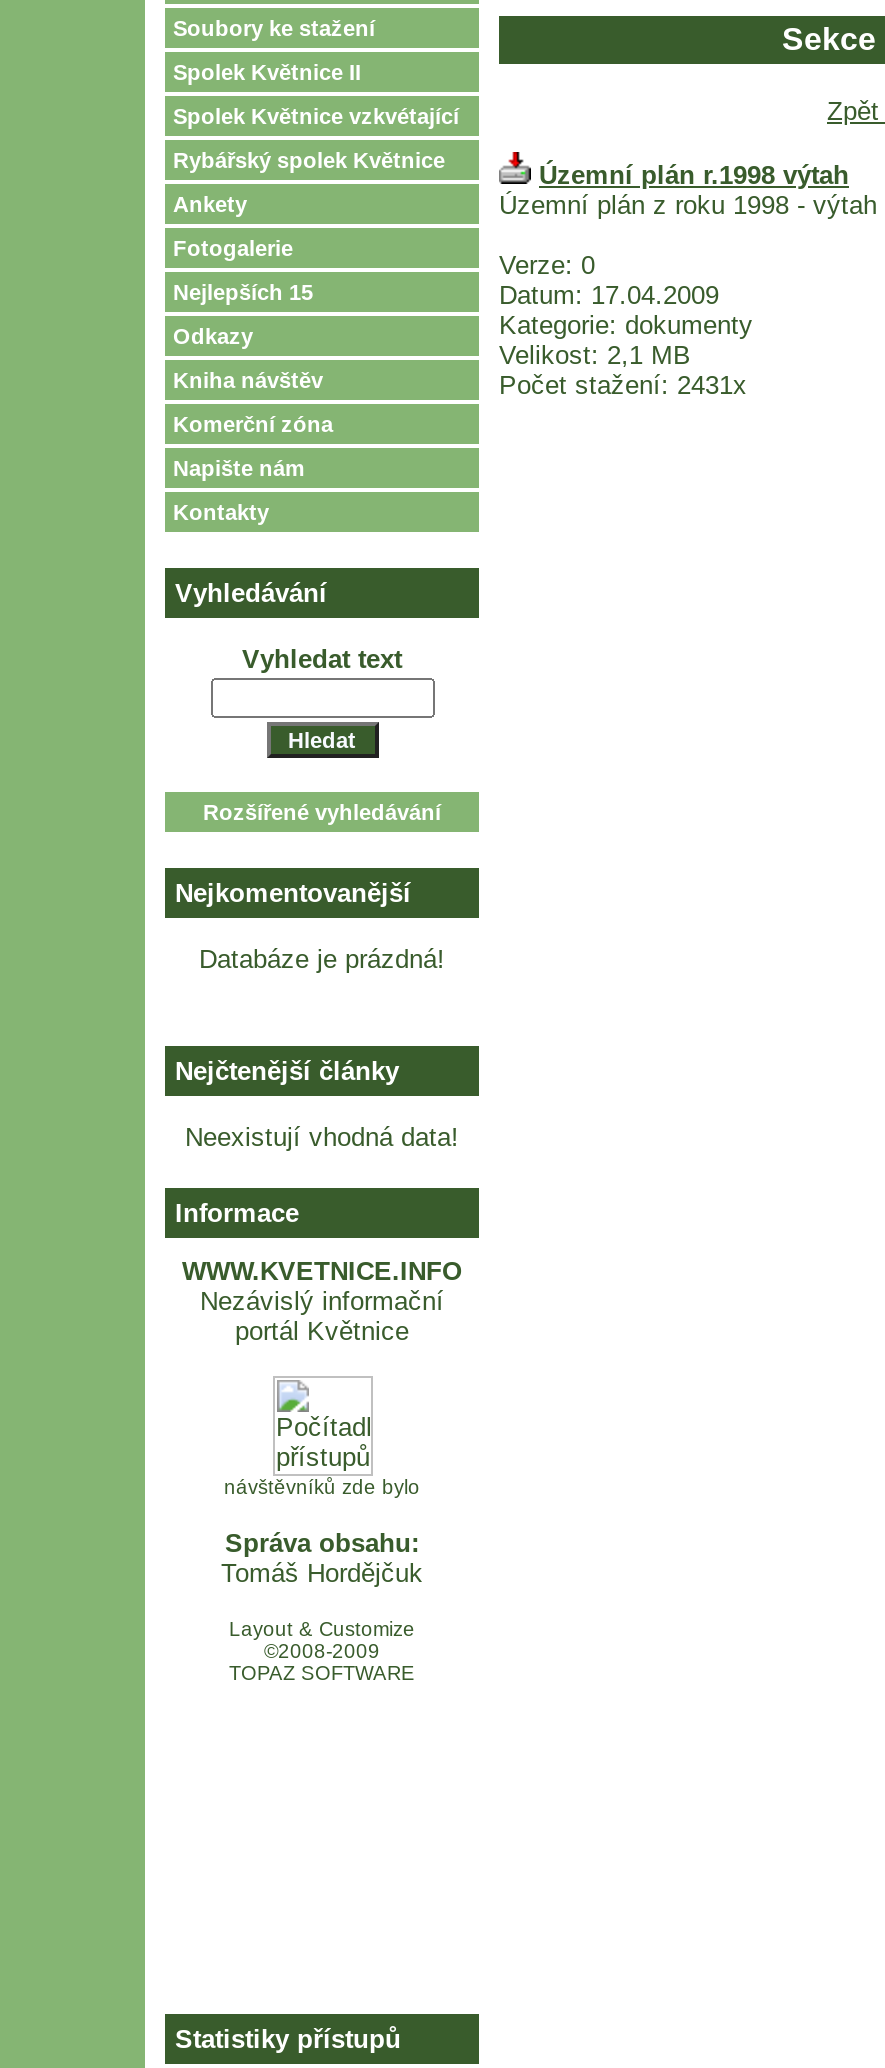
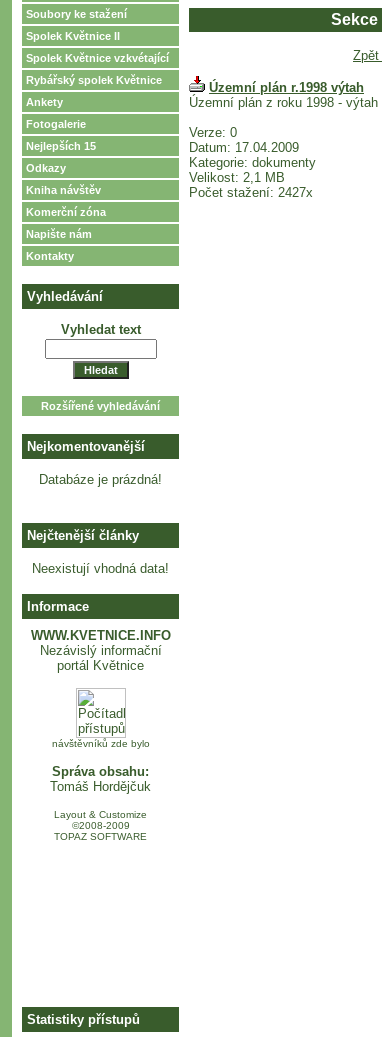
- Počet stažení: 2431x
+ Počet stažení: 2427x
